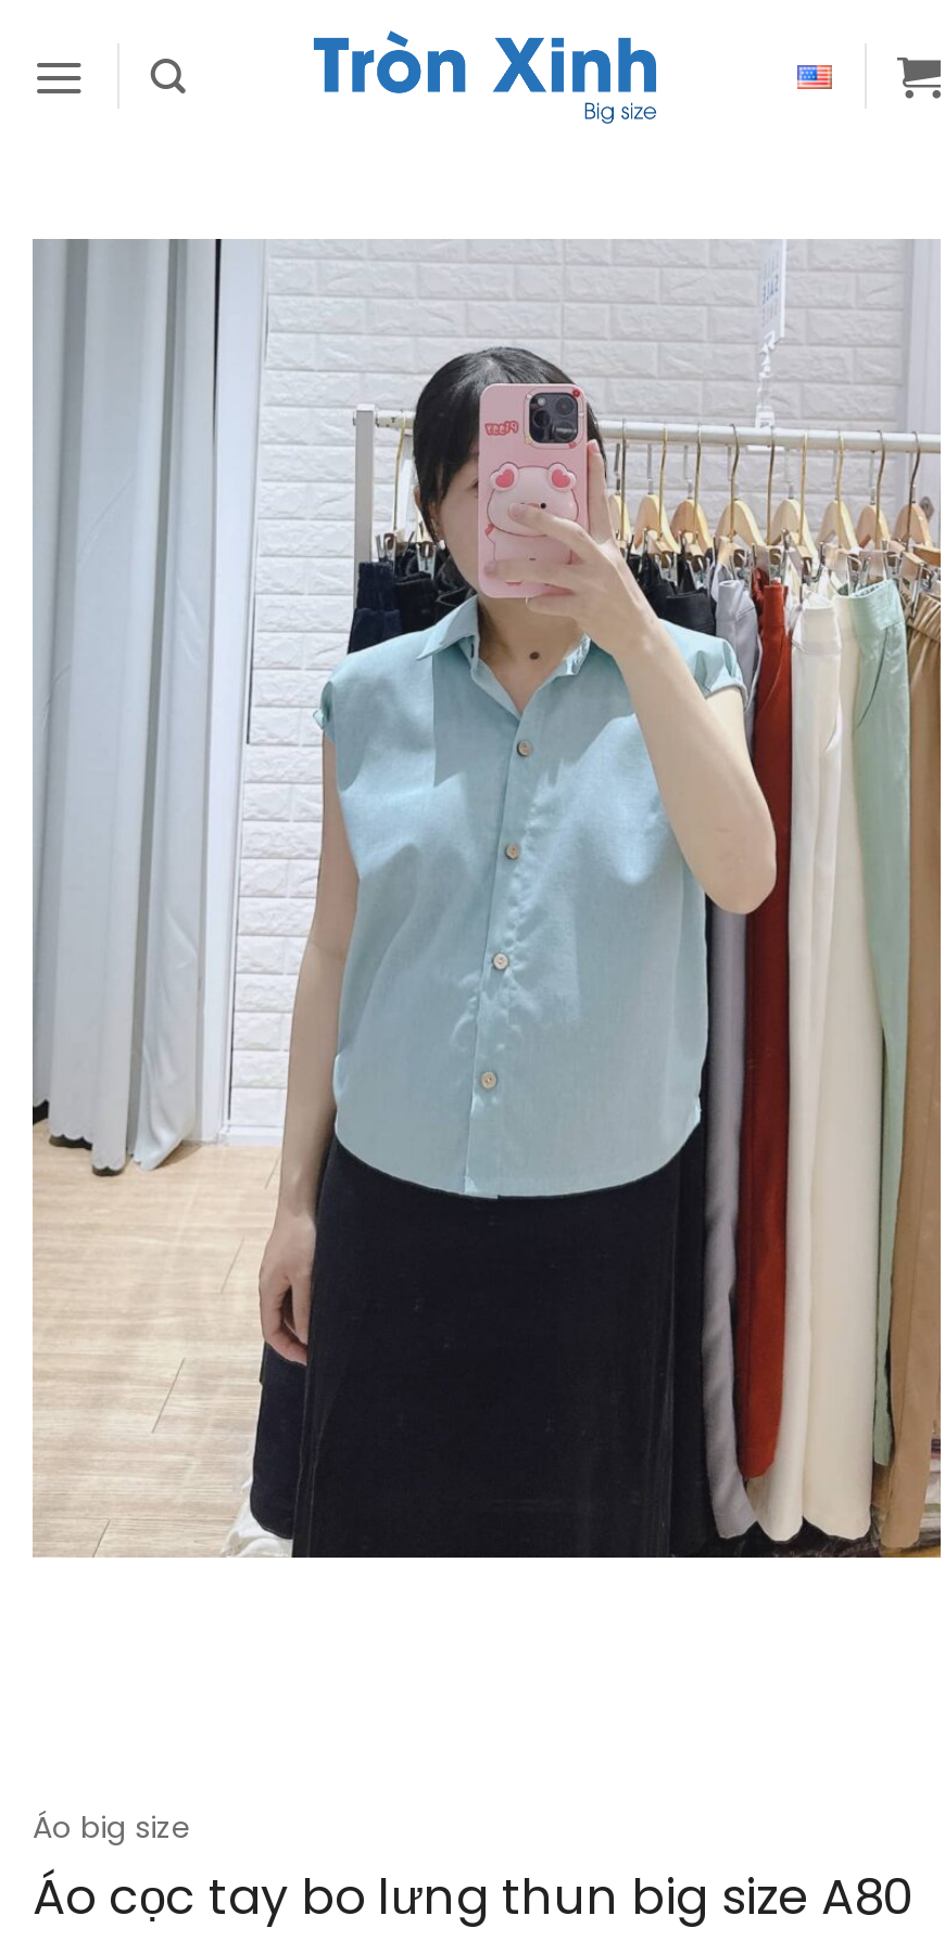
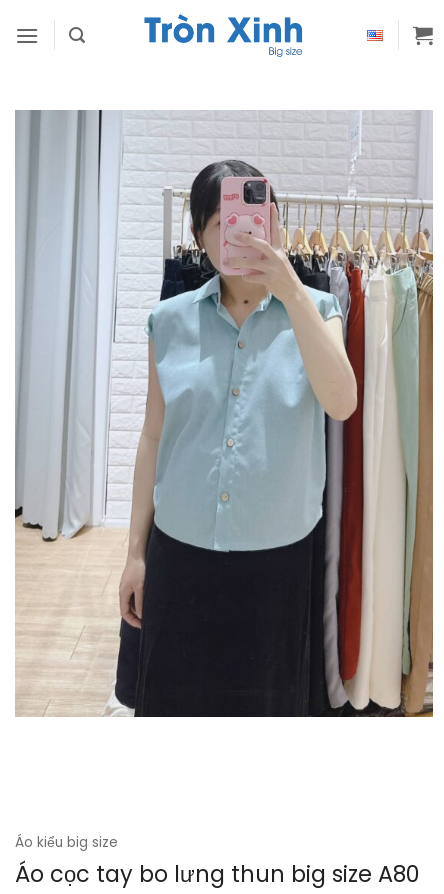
- Áo big size
+ Áo kiểu big size
